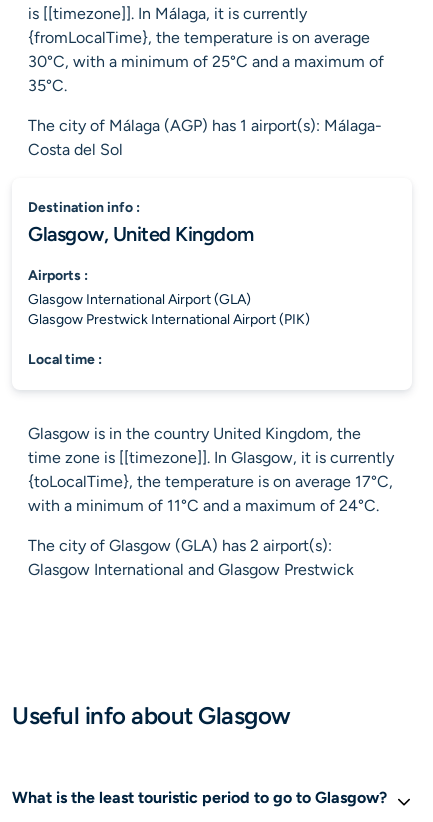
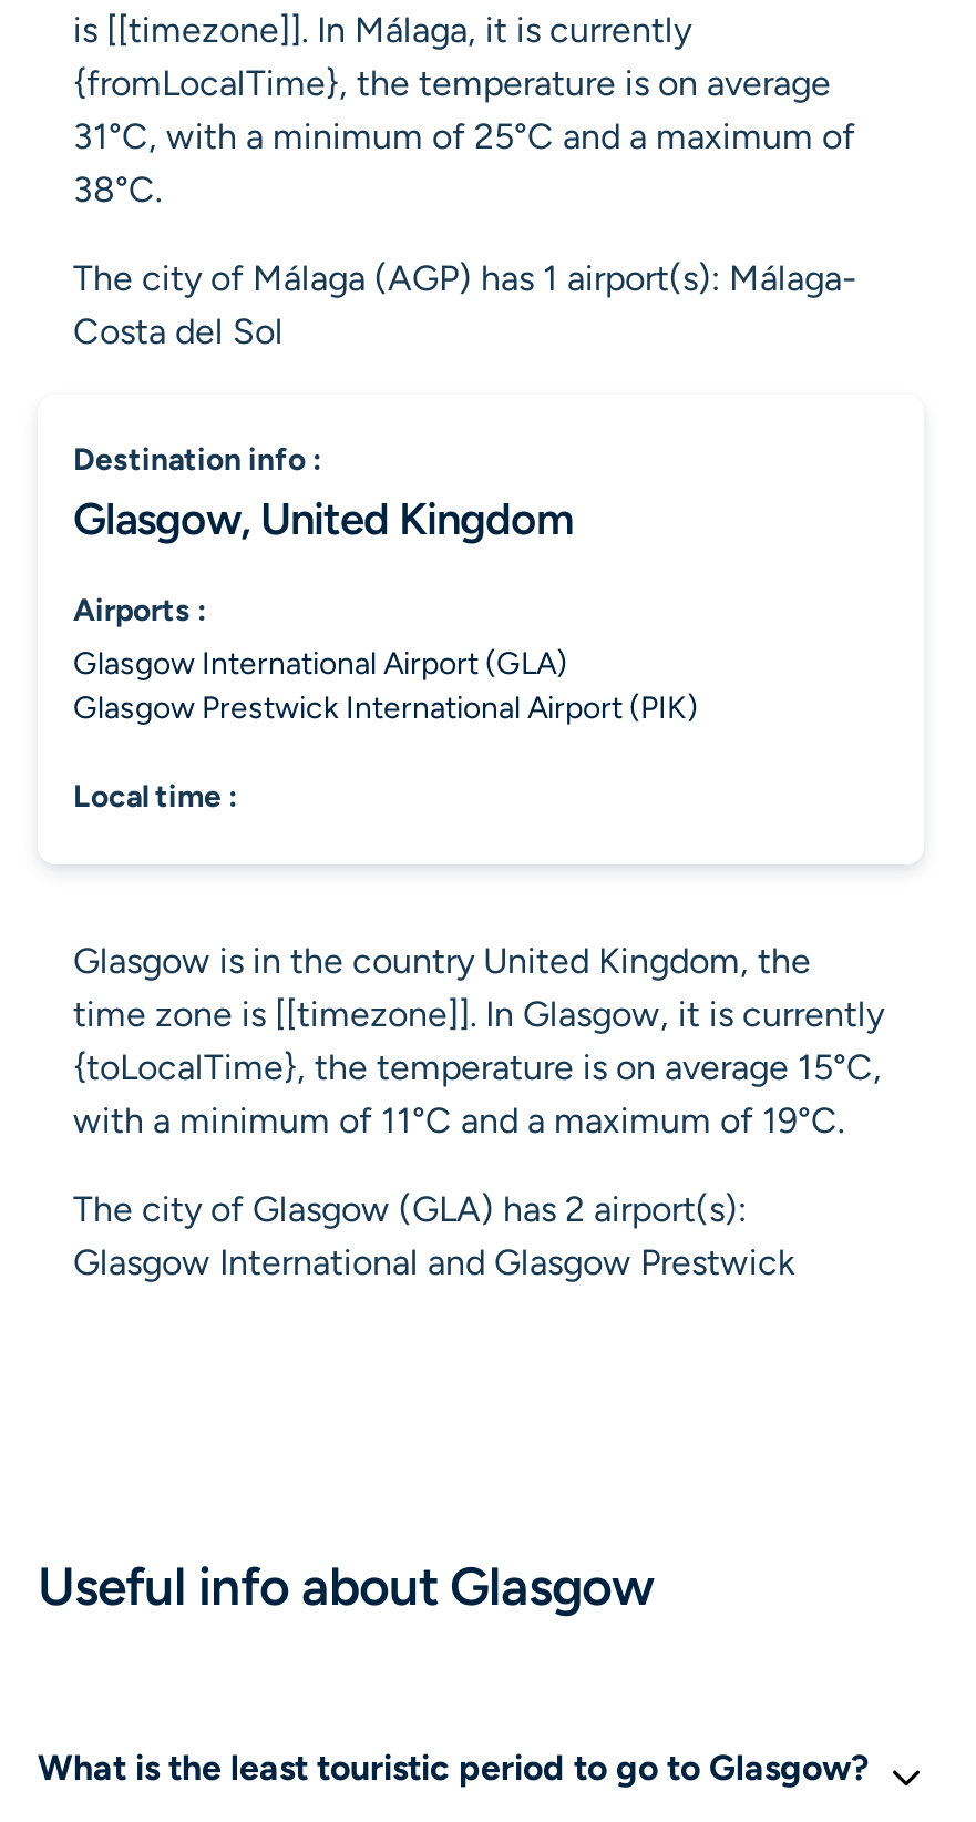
- 30°C, with a minimum of 25°C and a maximum of
- 35°C.
+ 31°C, with a minimum of 25°C and a maximum of
+ 38°C.

- {toLocalTime}, the temperature is on average 17°C,
+ {toLocalTime}, the temperature is on average 15°C,

- with a minimum of 11°C and a maximum of 24°C.
+ with a minimum of 11°C and a maximum of 19°C.
